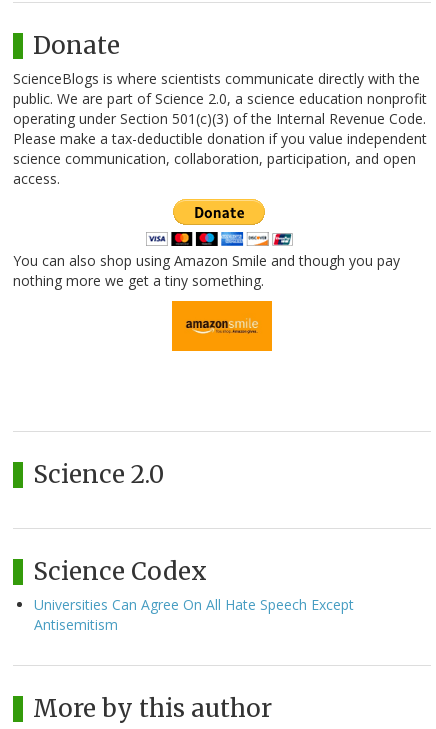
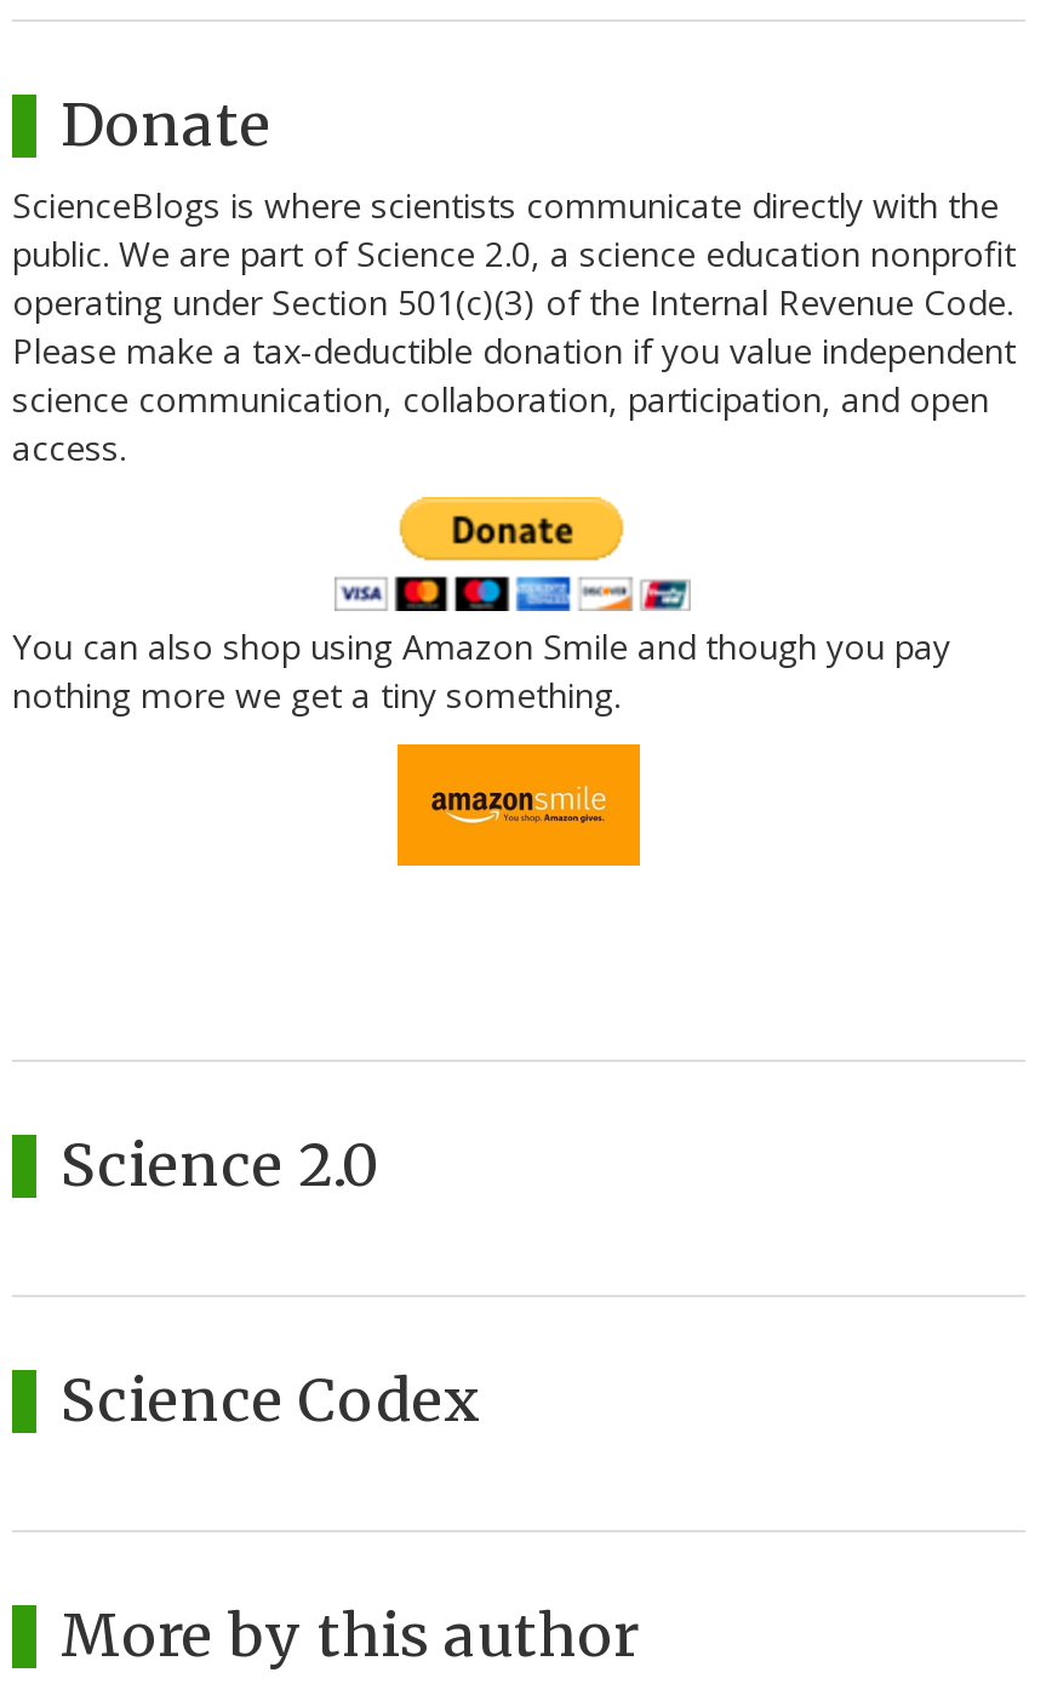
- Universities Can Agree On All Hate Speech Except
- Antisemitism
